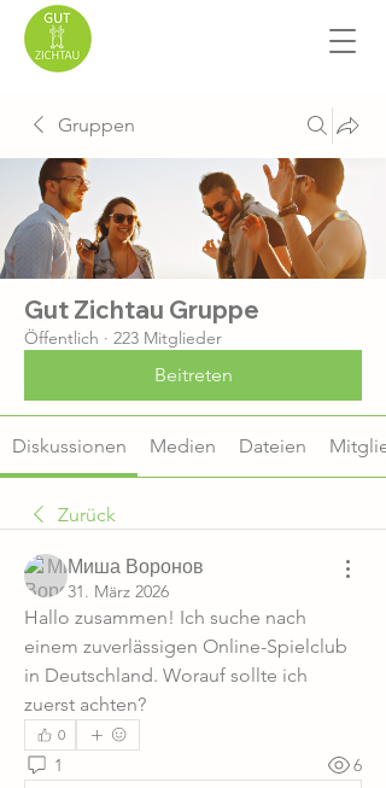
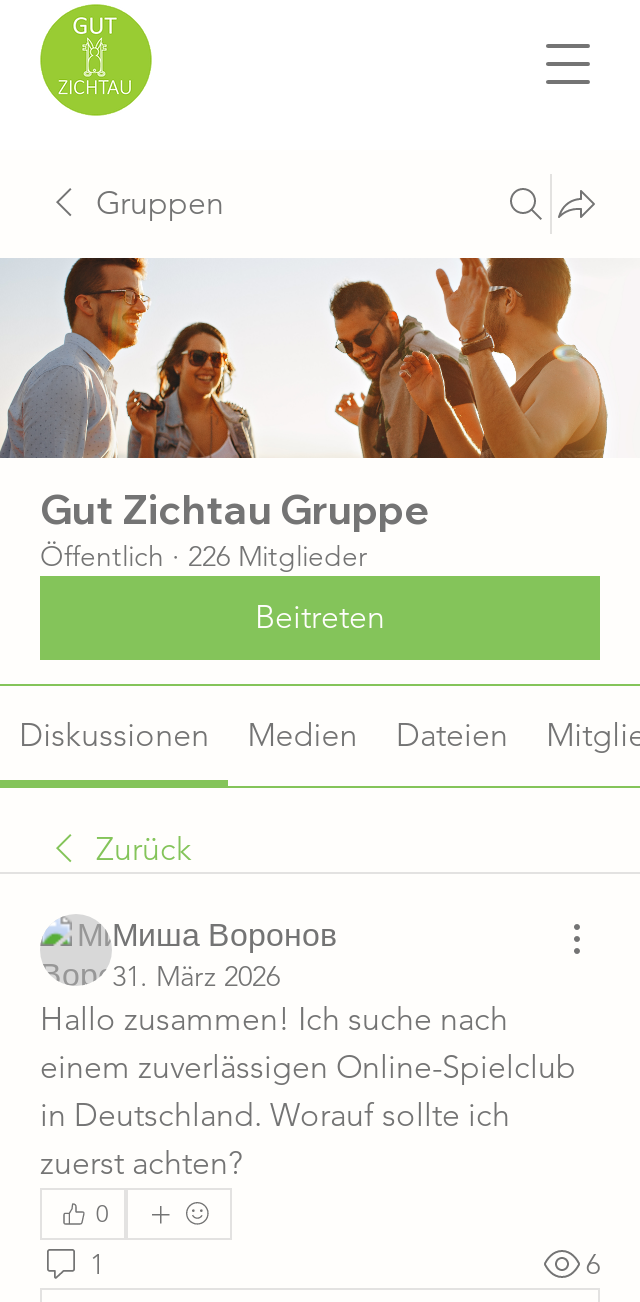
- Öffentlich · 223 Mitglieder
+ Öffentlich · 226 Mitglieder
